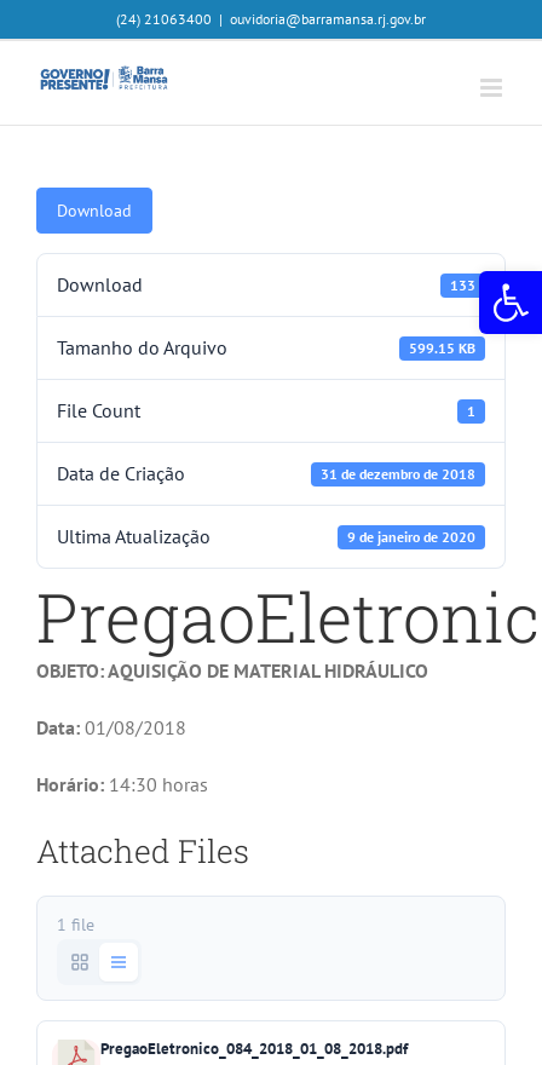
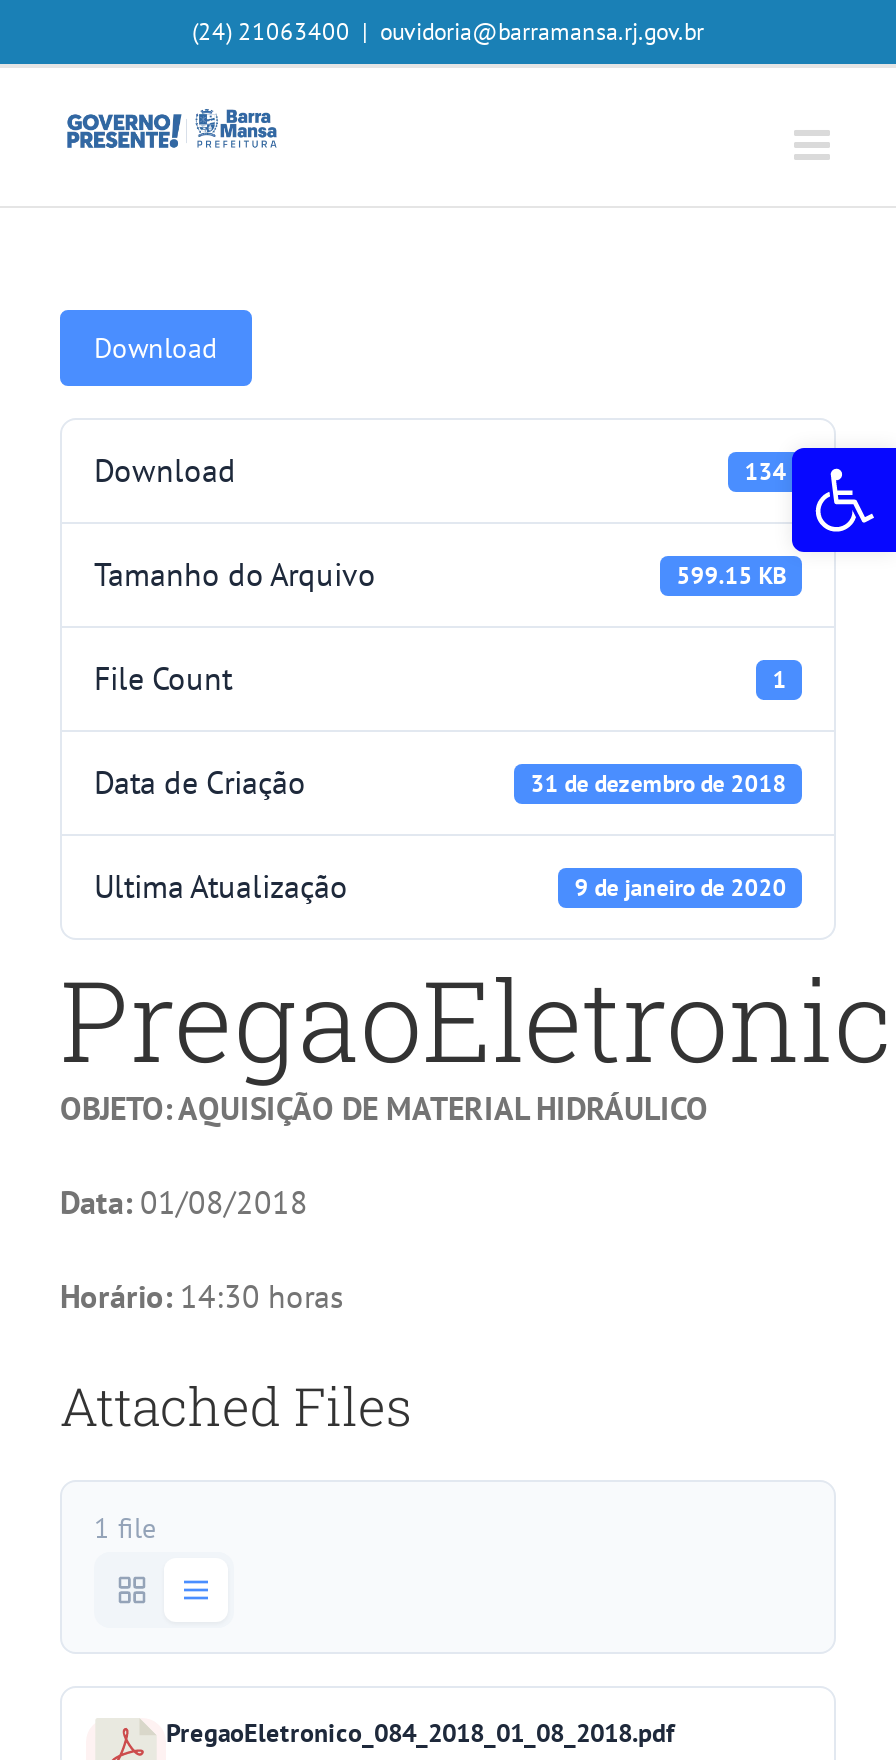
- 133
+ 134
